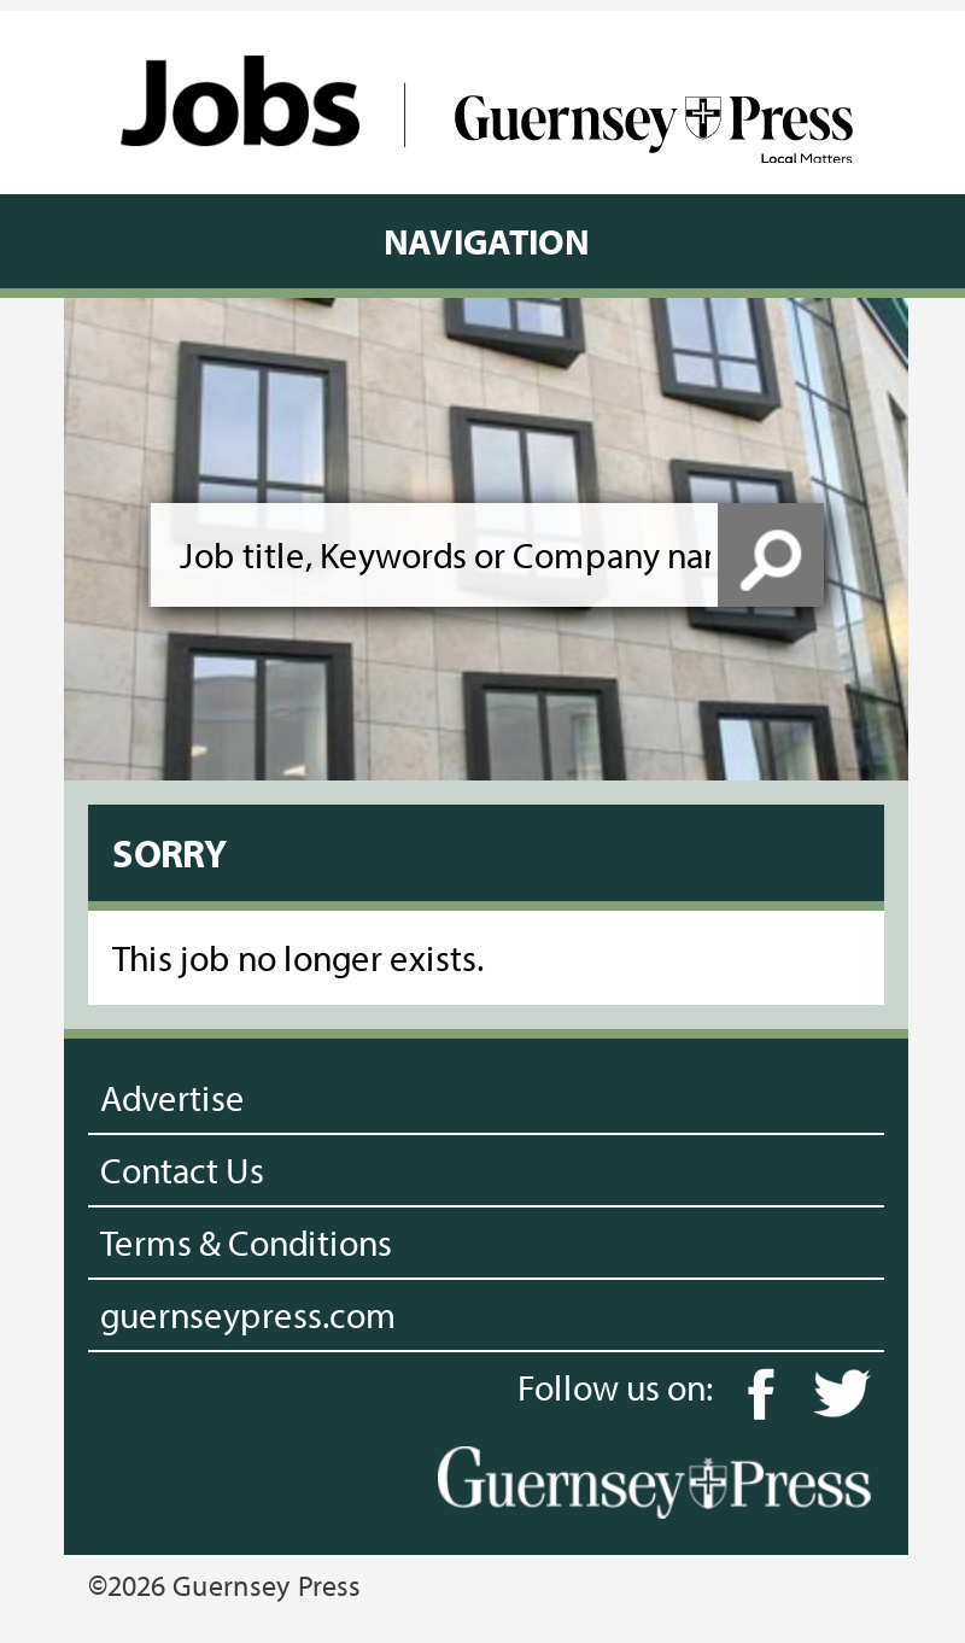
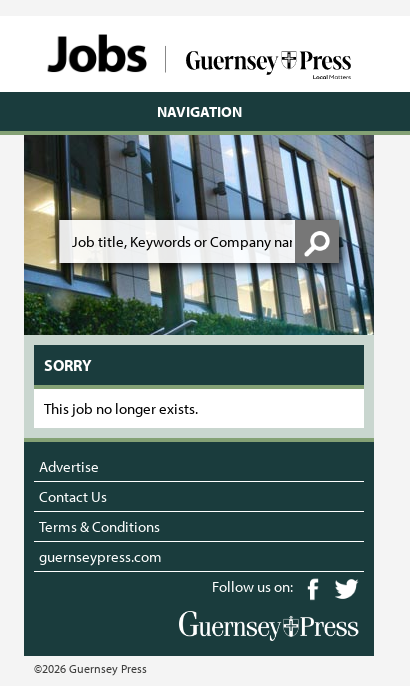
- [image]
+ [image]
